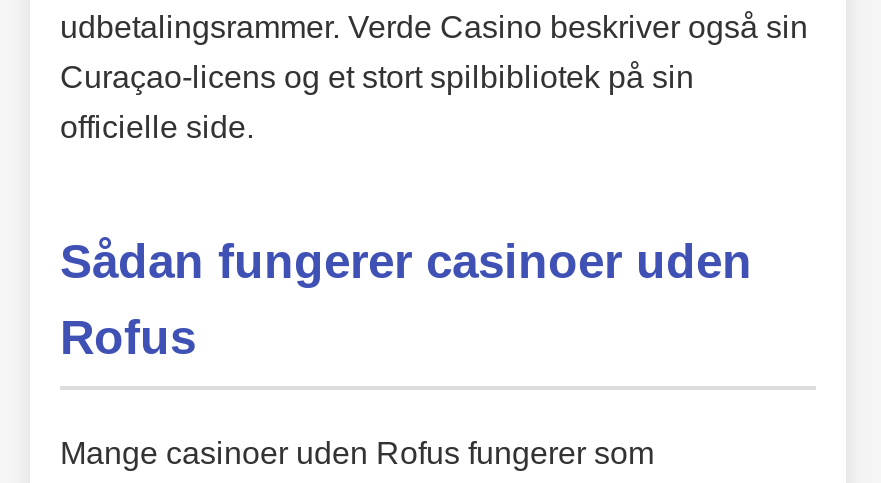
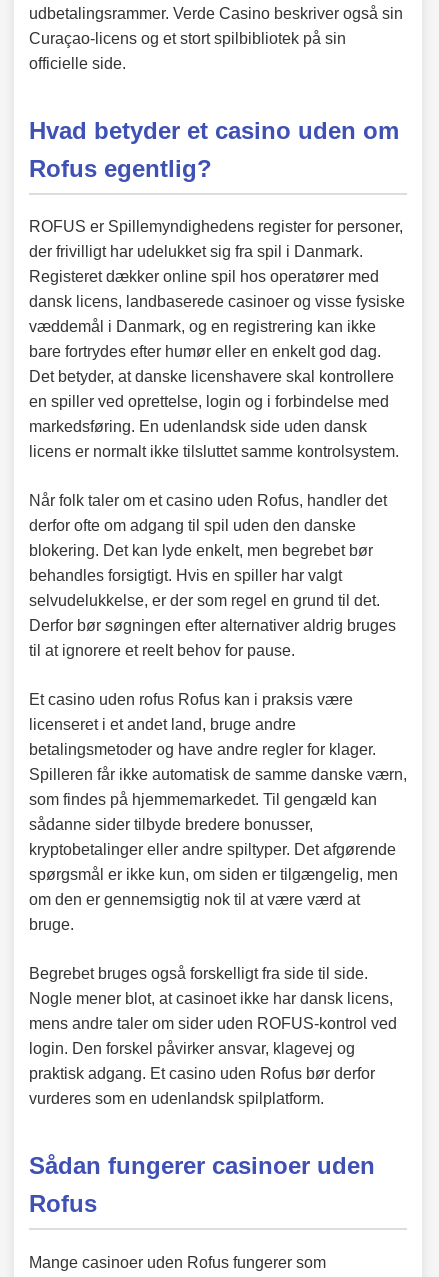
+ Hvad betyder et casino uden om
+ Rofus egentlig?
+ ROFUS er Spillemyndighedens register for personer,
+ der frivilligt har udelukket sig fra spil i Danmark.
+ Registeret dækker online spil hos operatører med
+ dansk licens, landbaserede casinoer og visse fysiske
+ væddemål i Danmark, og en registrering kan ikke
+ bare fortrydes efter humør eller en enkelt god dag.
+ Det betyder, at danske licenshavere skal kontrollere
+ en spiller ved oprettelse, login og i forbindelse med
+ markedsføring. En udenlandsk side uden dansk
+ licens er normalt ikke tilsluttet samme kontrolsystem.
+ Når folk taler om et casino uden Rofus, handler det
+ derfor ofte om adgang til spil uden den danske
+ blokering. Det kan lyde enkelt, men begrebet bør
+ behandles forsigtigt. Hvis en spiller har valgt
+ selvudelukkelse, er der som regel en grund til det.
+ Derfor bør søgningen efter alternativer aldrig bruges
+ til at ignorere et reelt behov for pause.
+ Et casino uden rofus Rofus kan i praksis være
+ licenseret i et andet land, bruge andre
+ betalingsmetoder og have andre regler for klager.
+ Spilleren får ikke automatisk de samme danske værn,
+ som findes på hjemmemarkedet. Til gengæld kan
+ sådanne sider tilbyde bredere bonusser,
+ kryptobetalinger eller andre spiltyper. Det afgørende
+ spørgsmål er ikke kun, om siden er tilgængelig, men
+ om den er gennemsigtig nok til at være værd at
+ bruge.
+ Begrebet bruges også forskelligt fra side til side.
+ Nogle mener blot, at casinoet ikke har dansk licens,
+ mens andre taler om sider uden ROFUS-kontrol ved
+ login. Den forskel påvirker ansvar, klagevej og
+ praktisk adgang. Et casino uden Rofus bør derfor
+ vurderes som en udenlandsk spilplatform.
